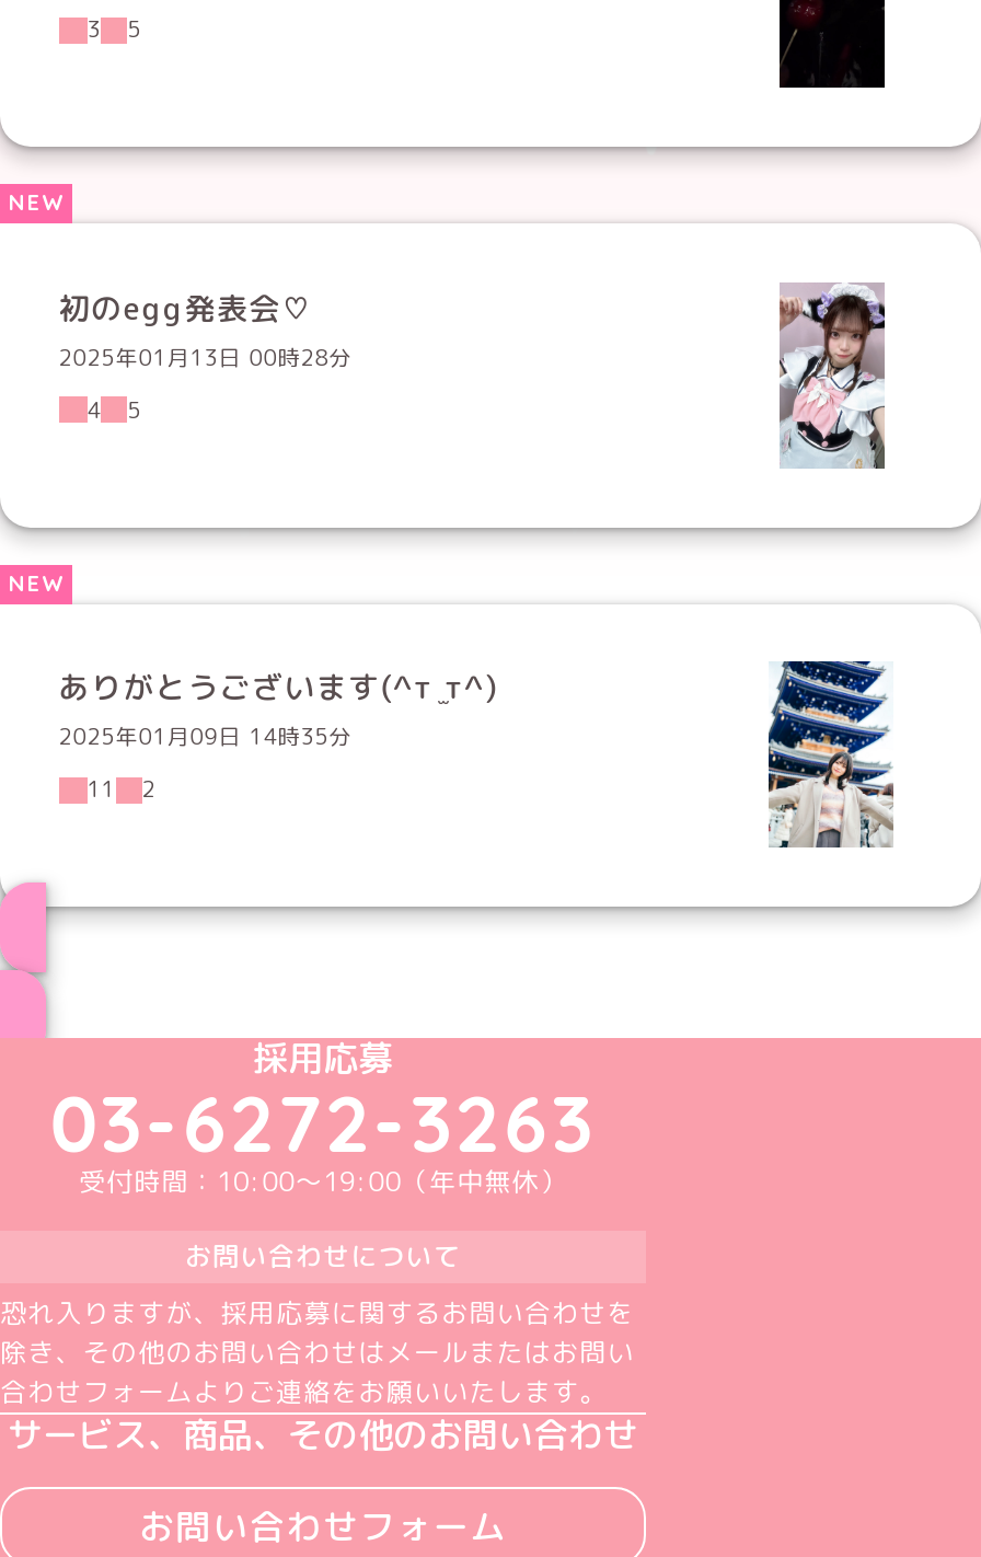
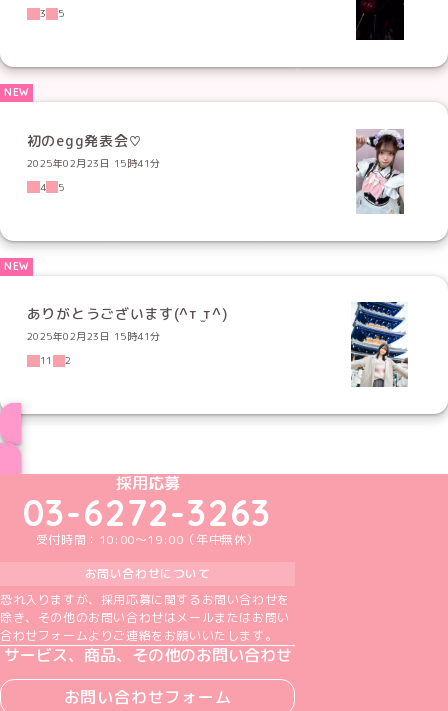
- 2025年01月13日 00時28分
+ 2025年02月23日 15時41分

- 2025年01月09日 14時35分
+ 2025年02月23日 15時41分
